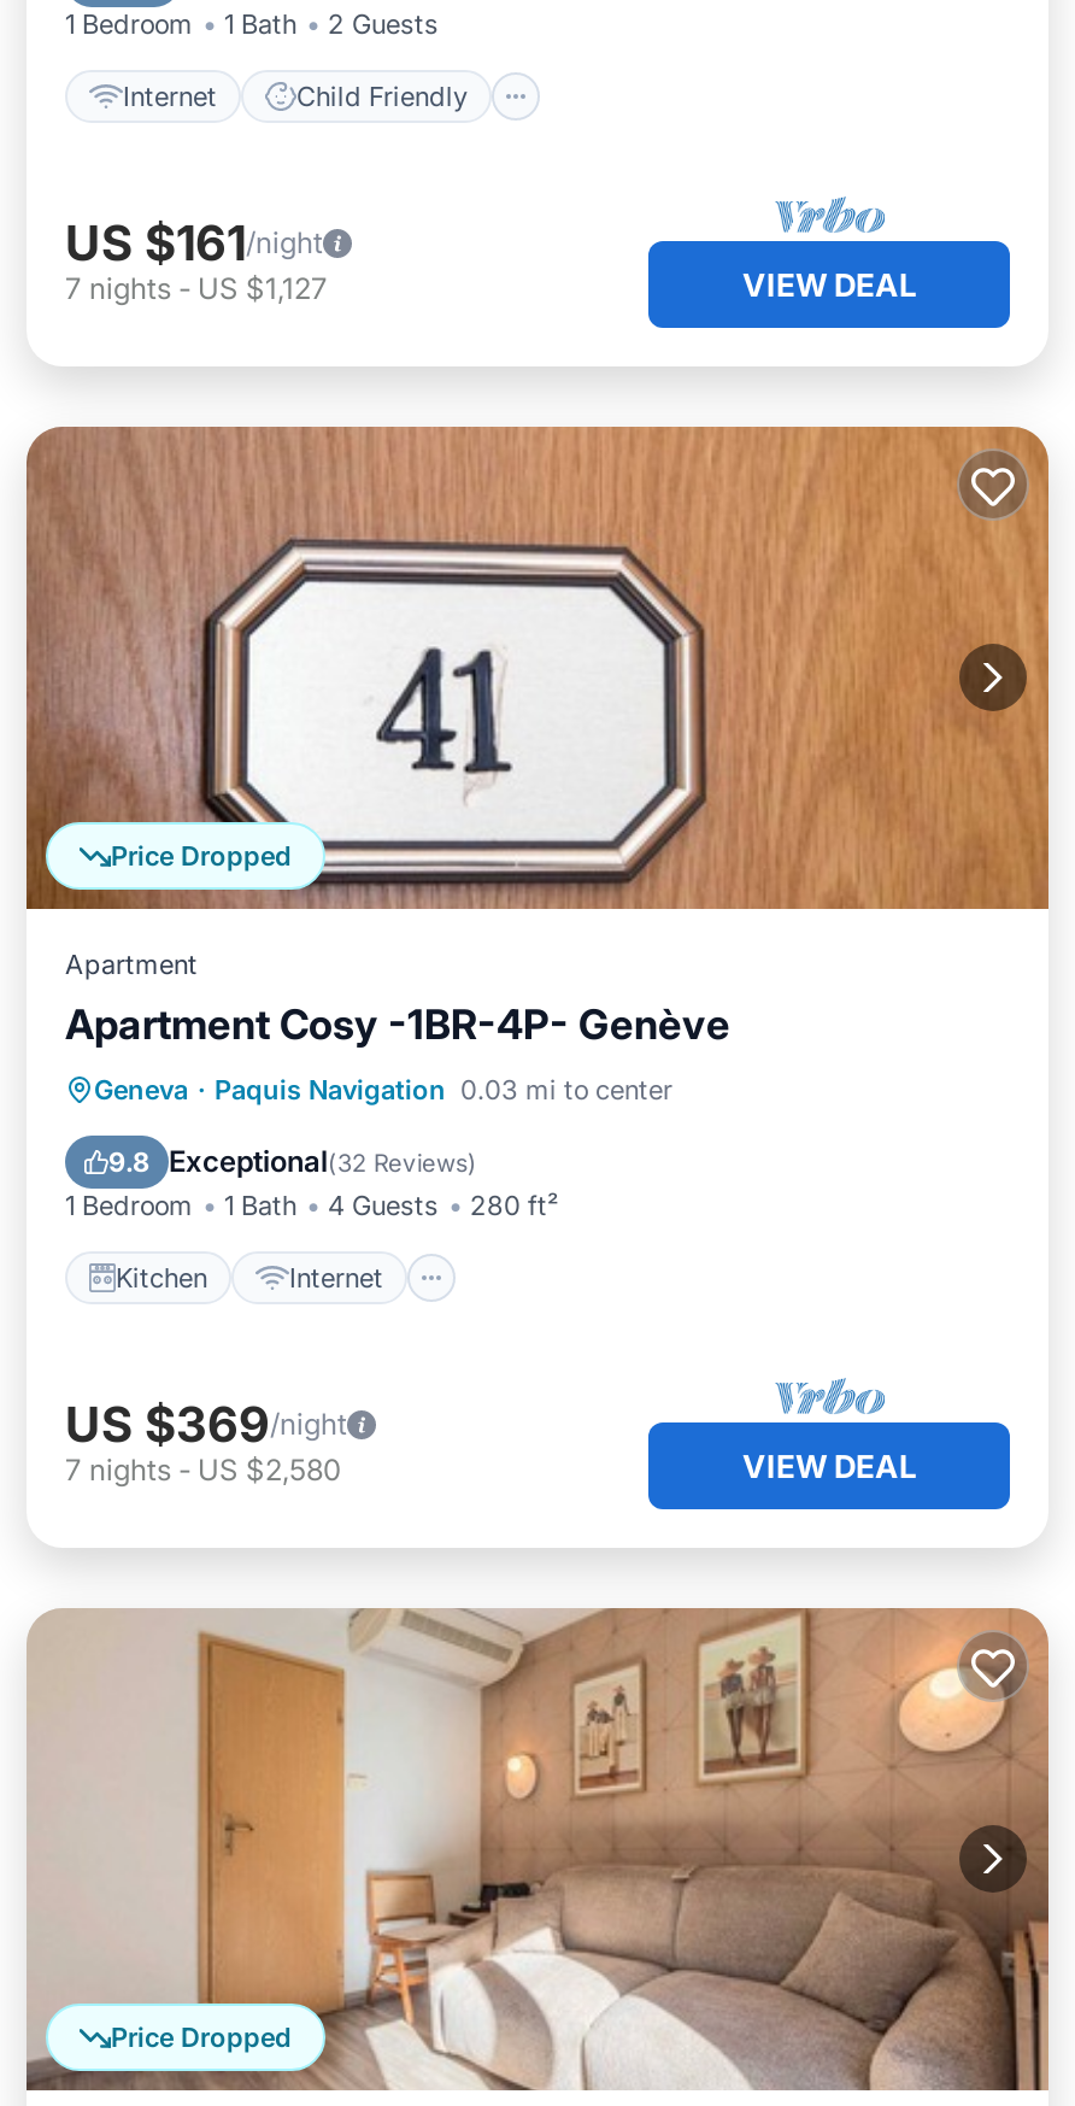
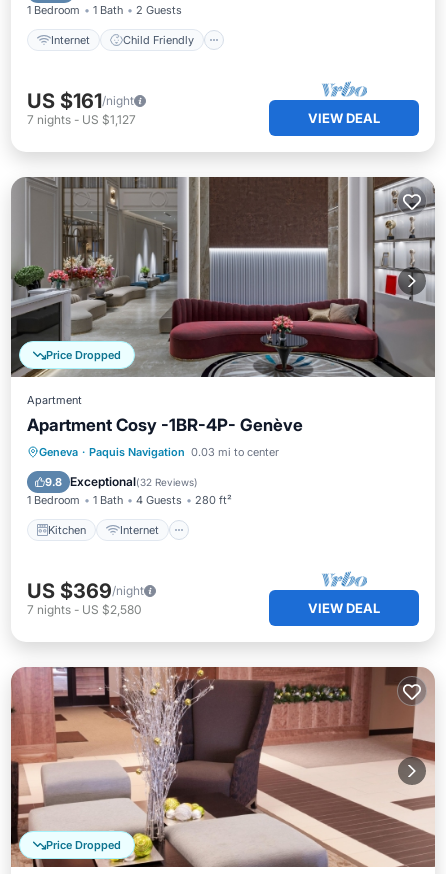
- [image]
+ [image]

- [image]
+ [image]
